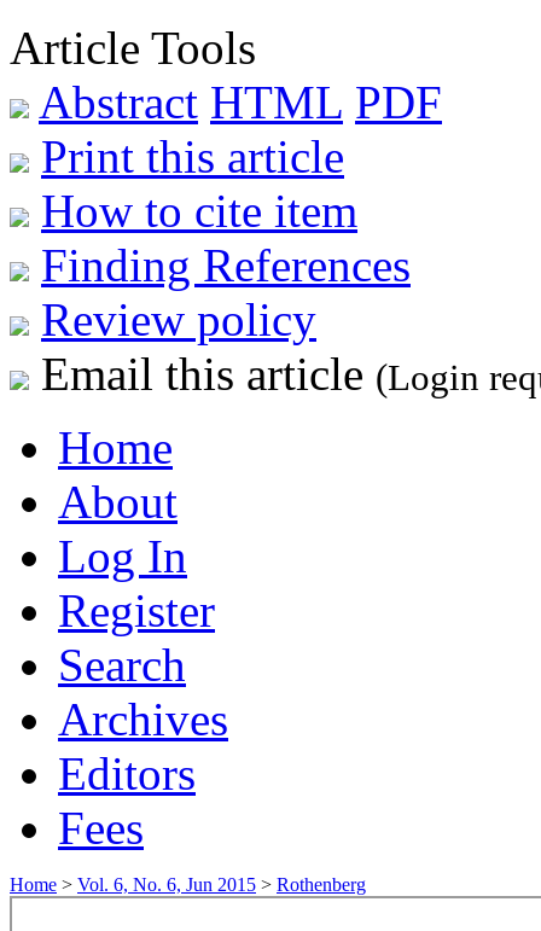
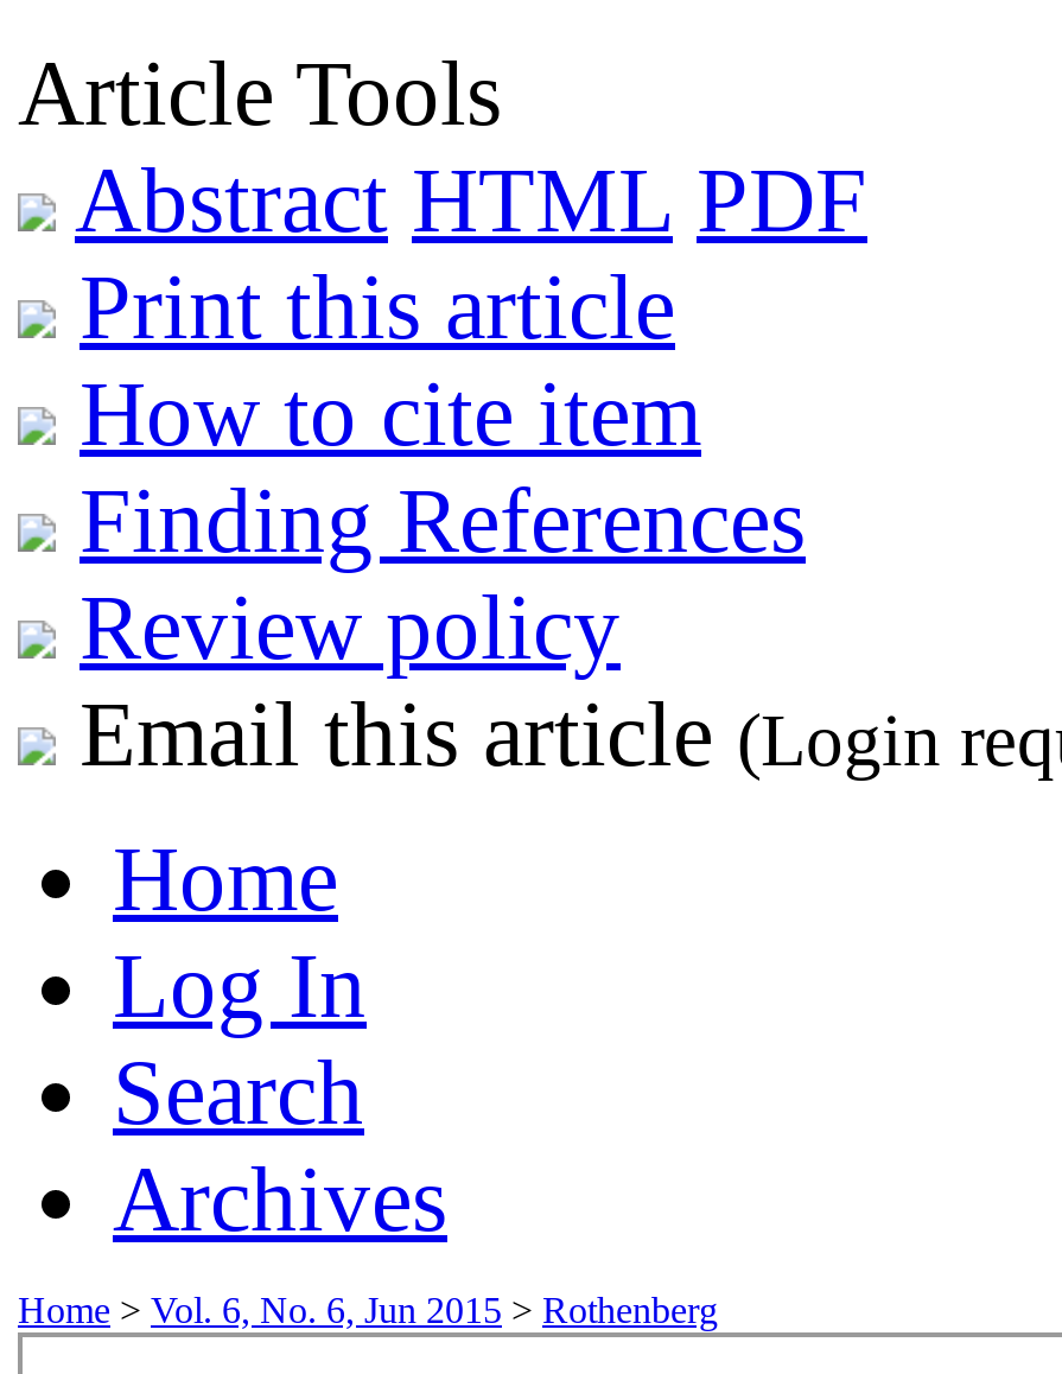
- About

- Register

- Editors
- Fees
